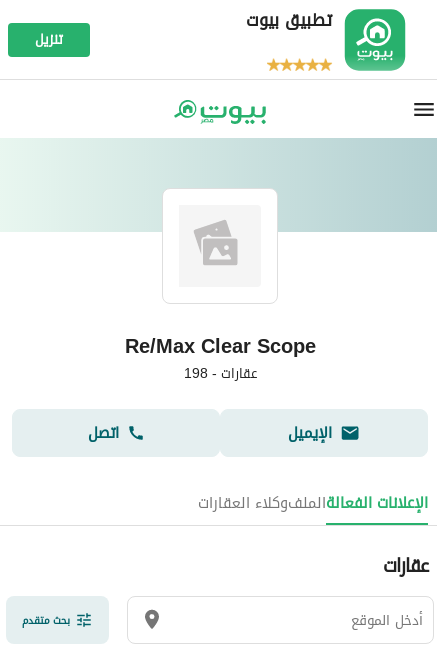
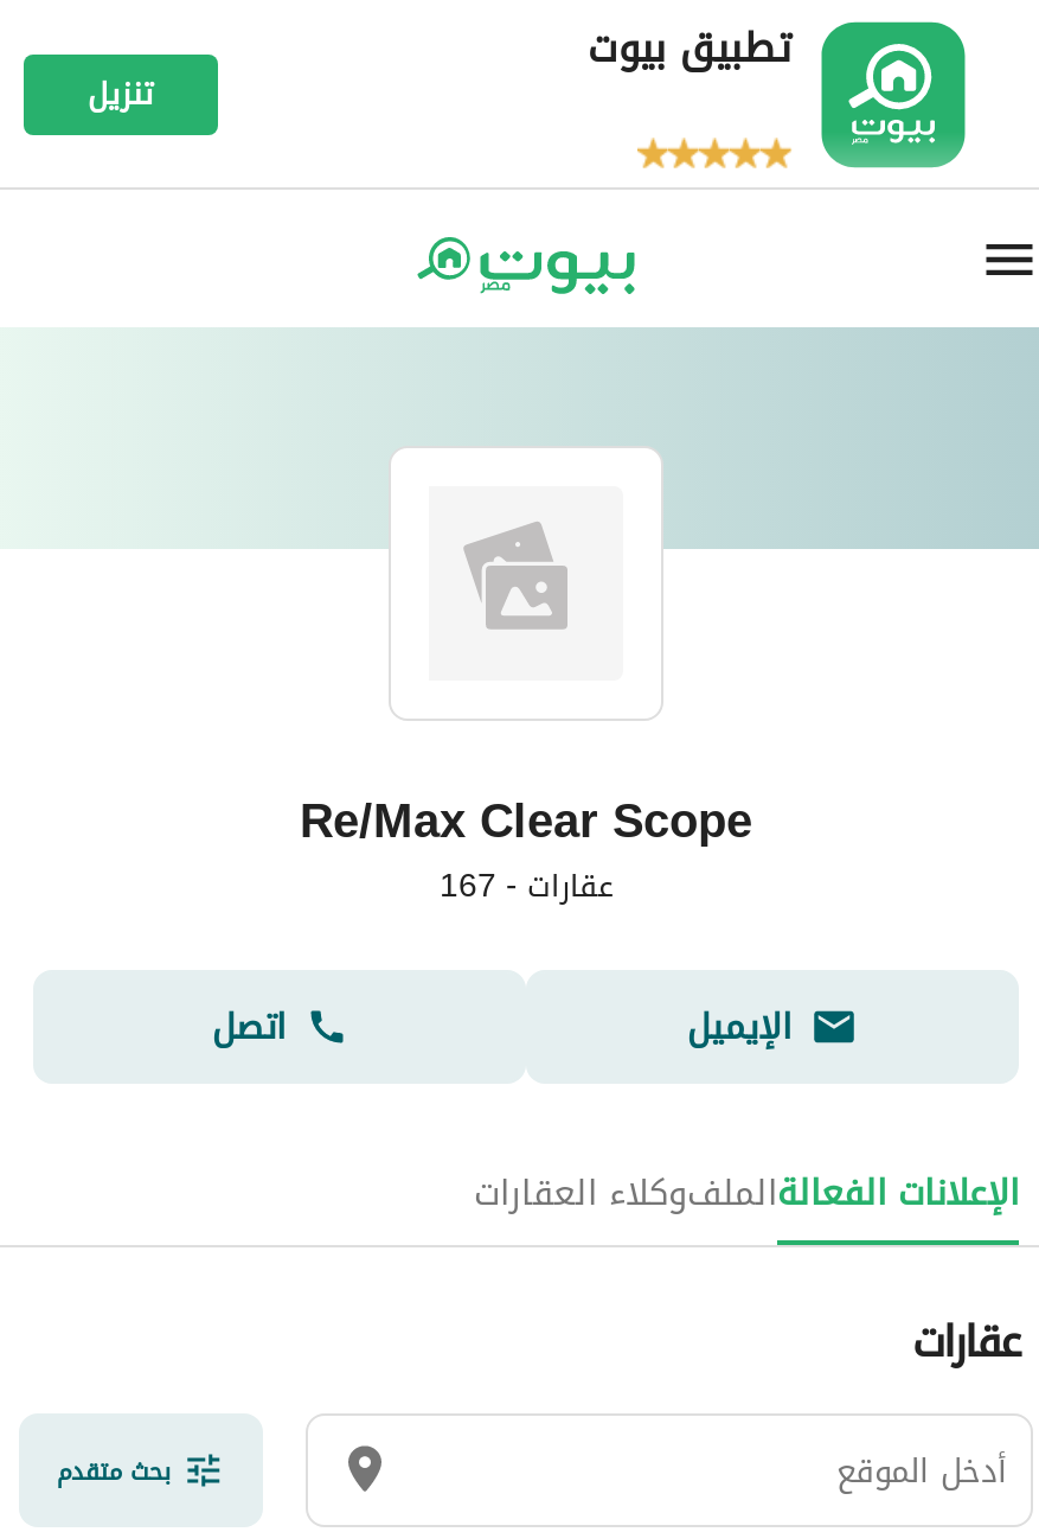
- عقارات - 198
+ عقارات - 167
